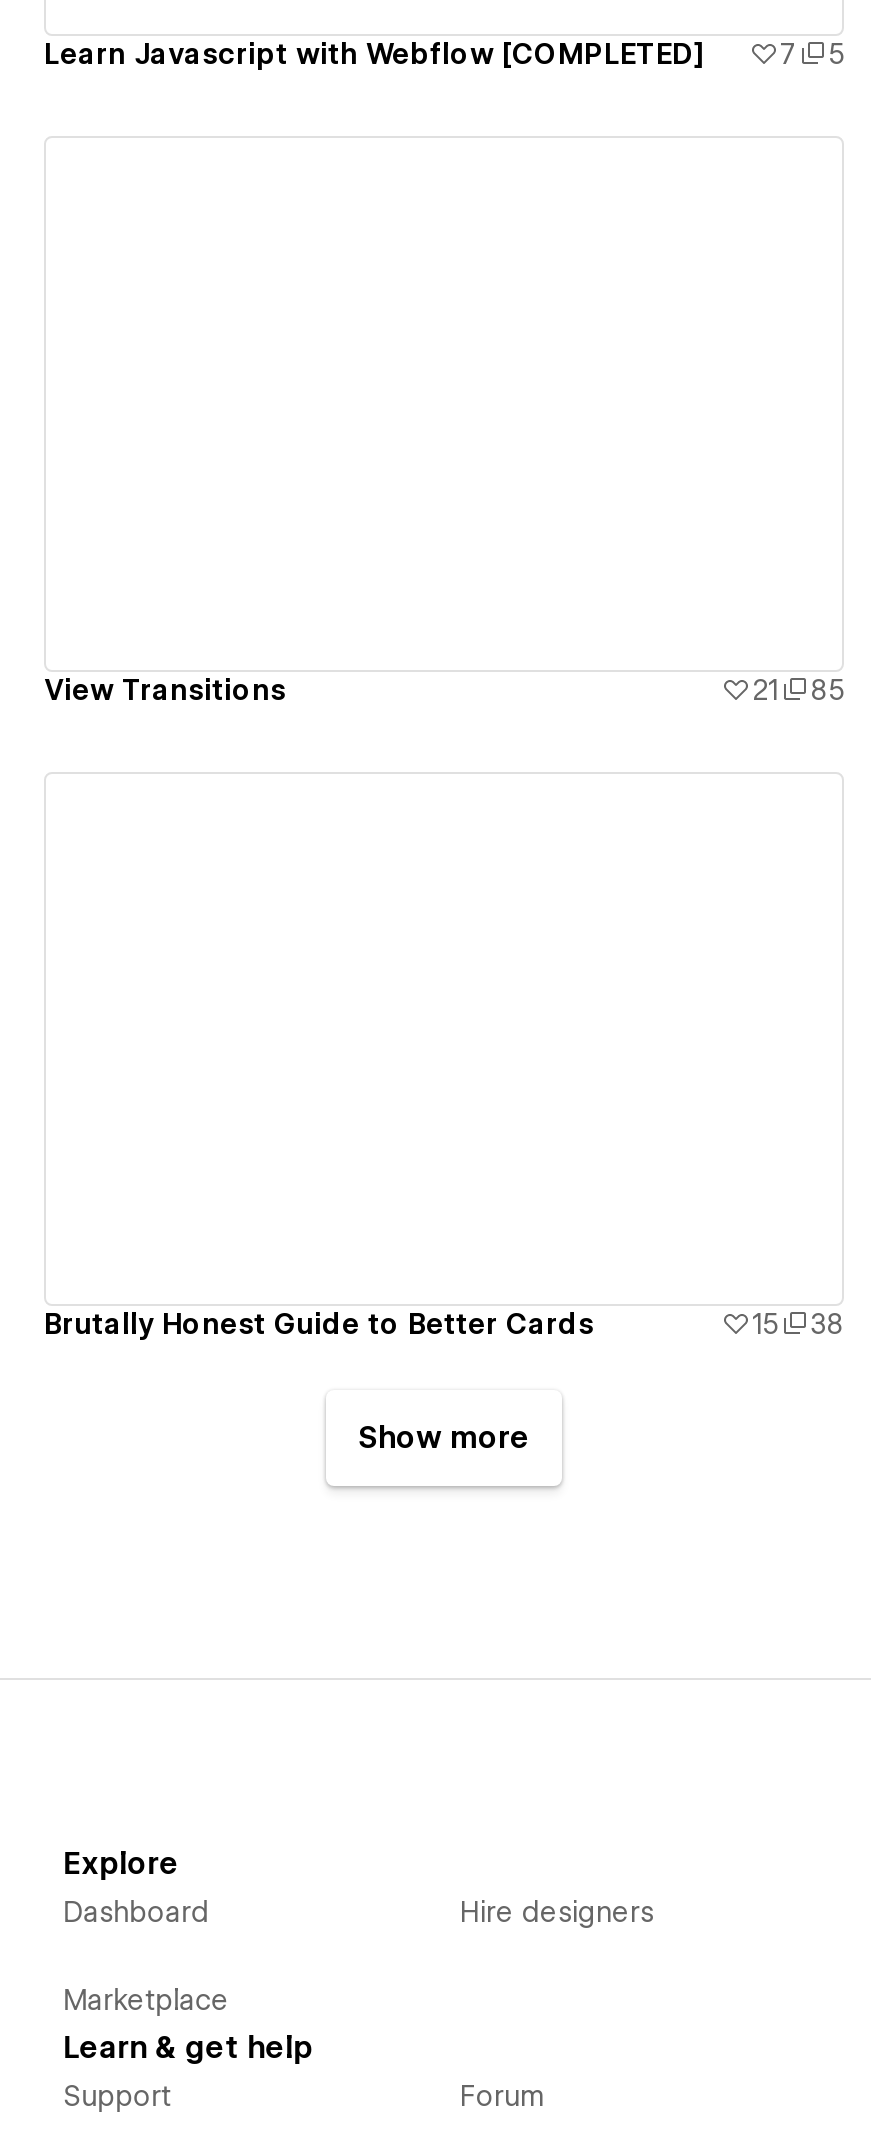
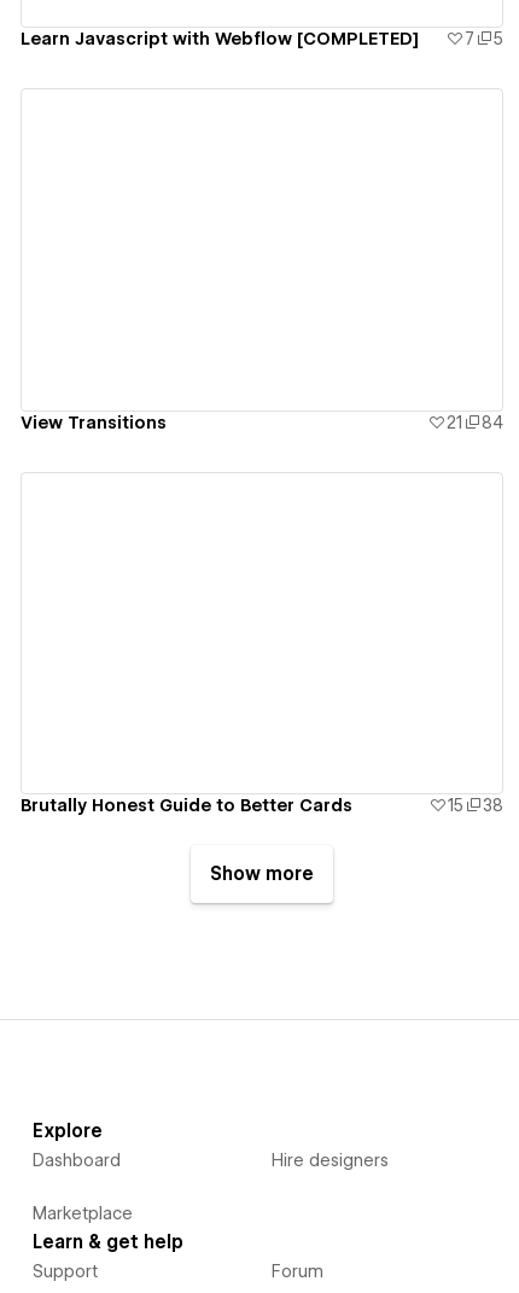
- 21 85
+ 21 84
